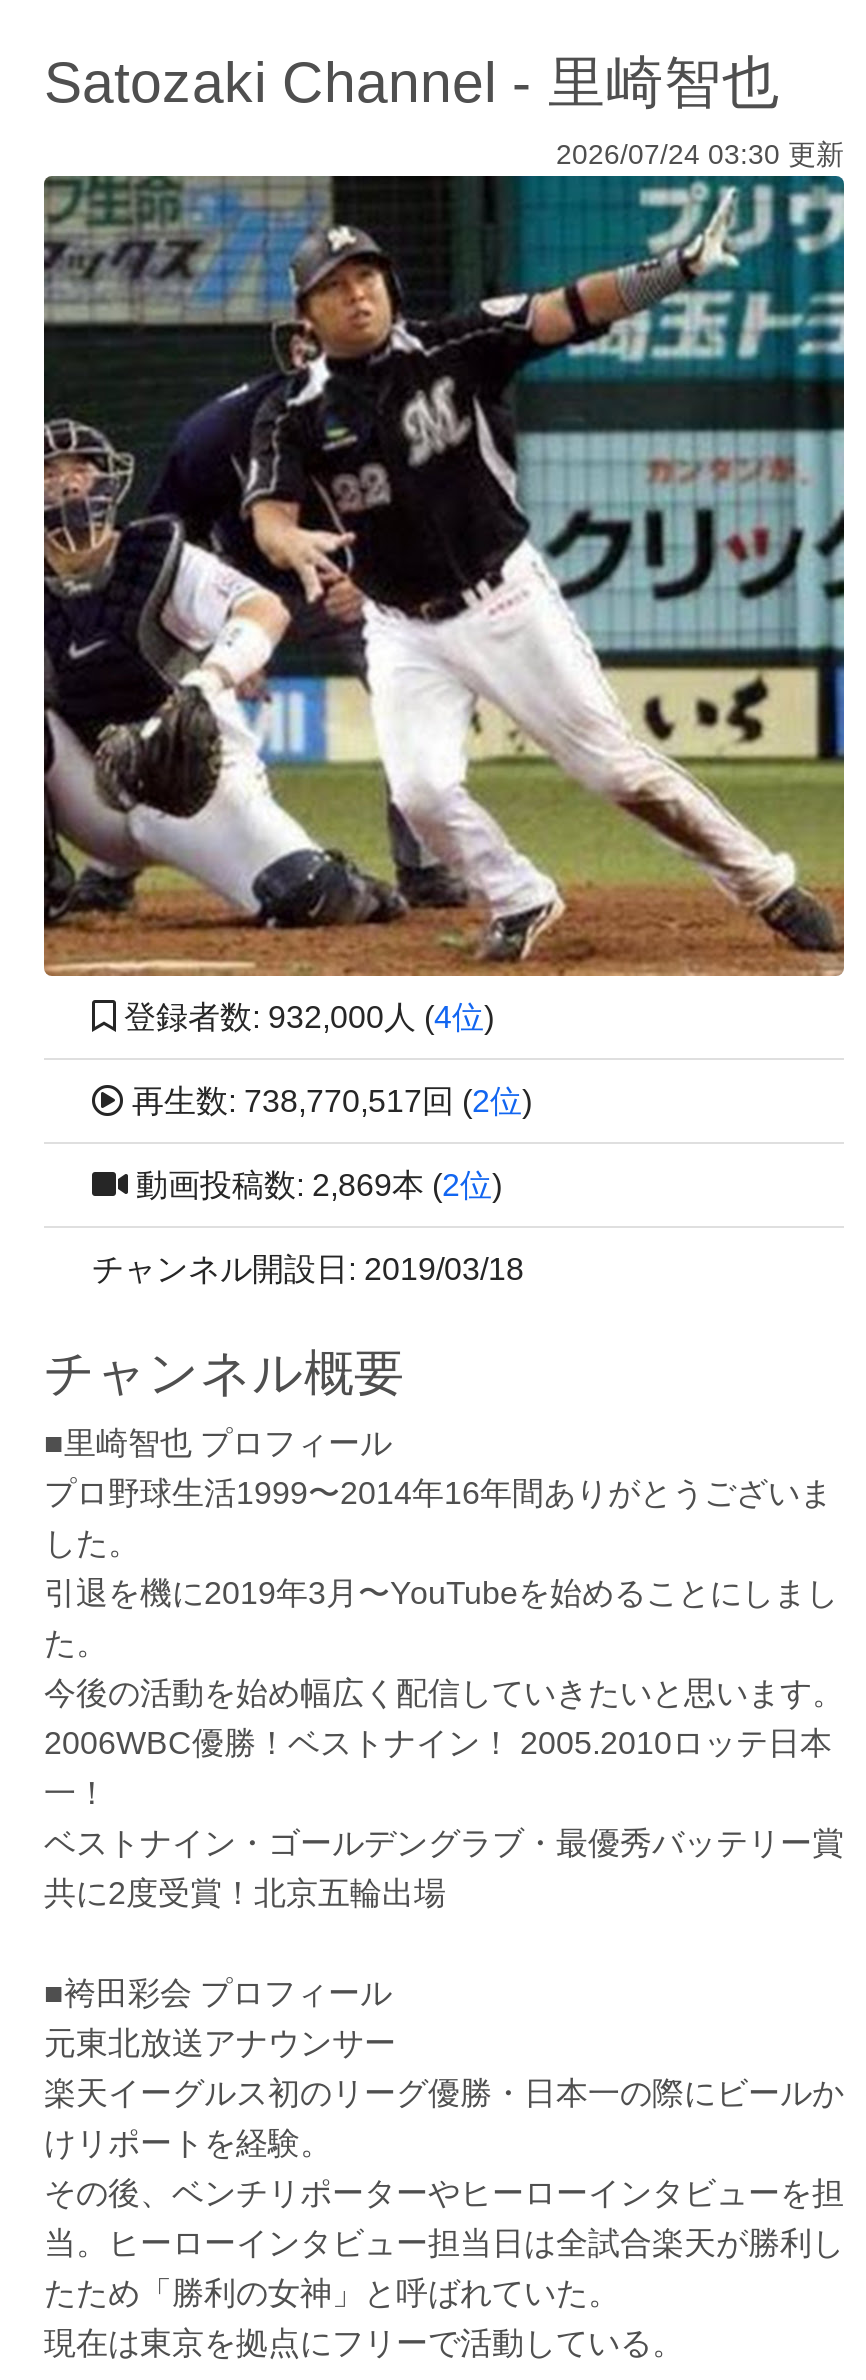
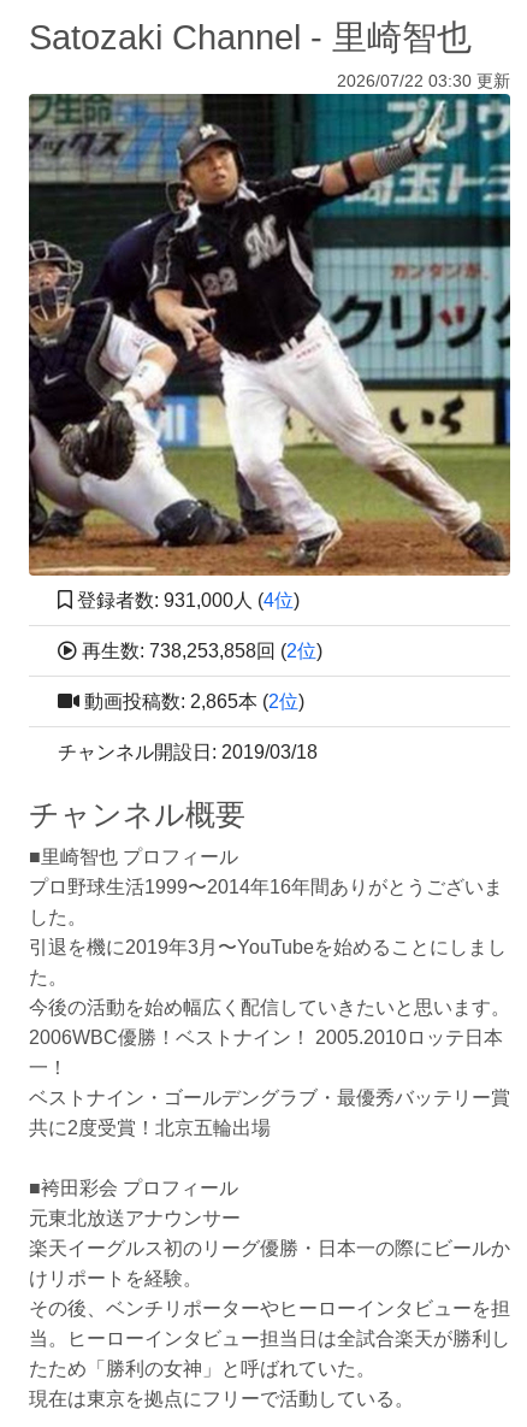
- 2026/07/24 03:30 更新
+ 2026/07/22 03:30 更新

- 登録者数: 932,000人 (4位)
+ 登録者数: 931,000人 (4位)

- 再生数: 738,770,517回 (2位)
+ 再生数: 738,253,858回 (2位)

- 動画投稿数: 2,869本 (2位)
+ 動画投稿数: 2,865本 (2位)
